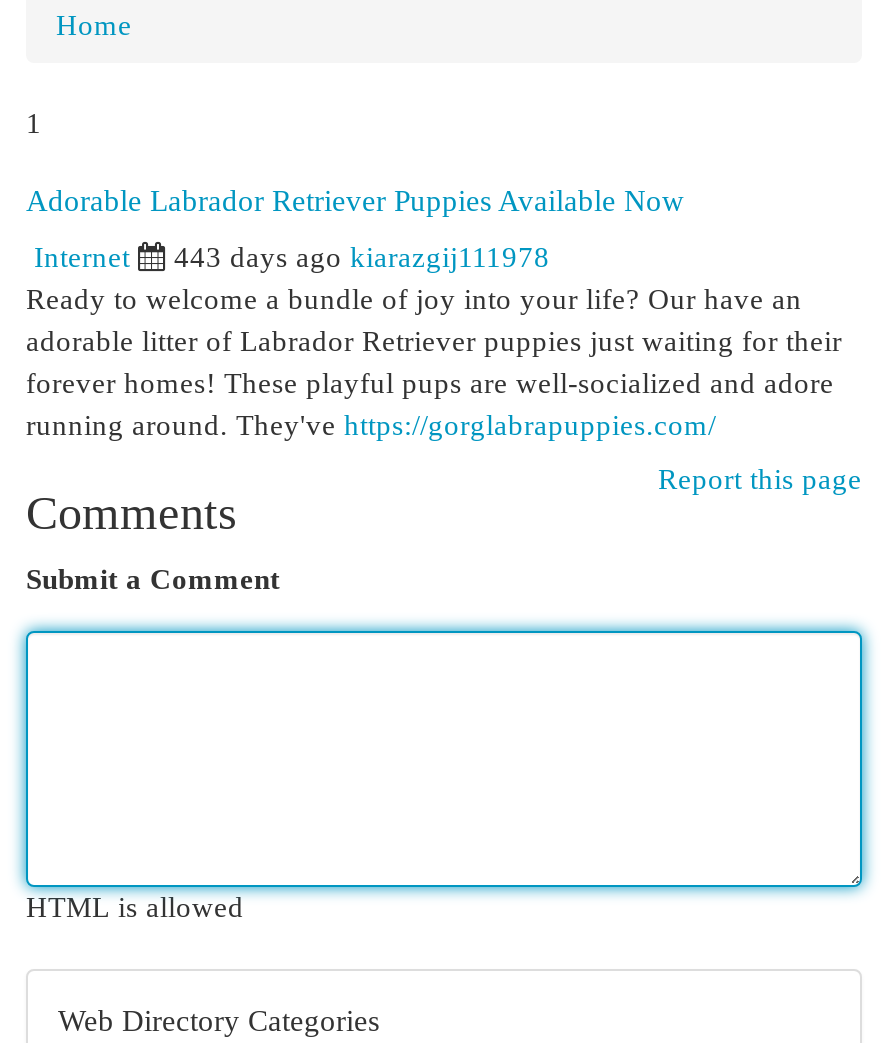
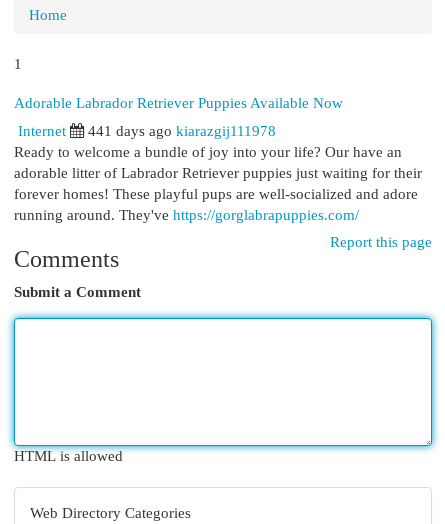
- 443 days ago kiarazgij111978
+ 441 days ago kiarazgij111978
